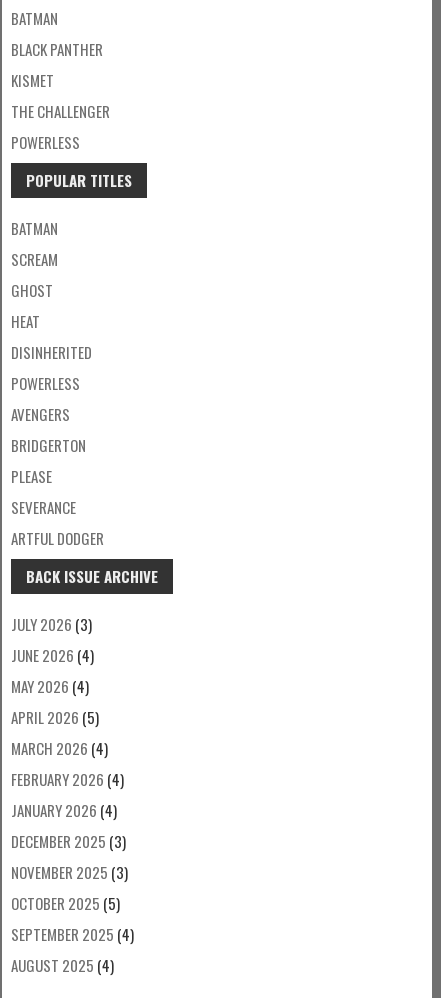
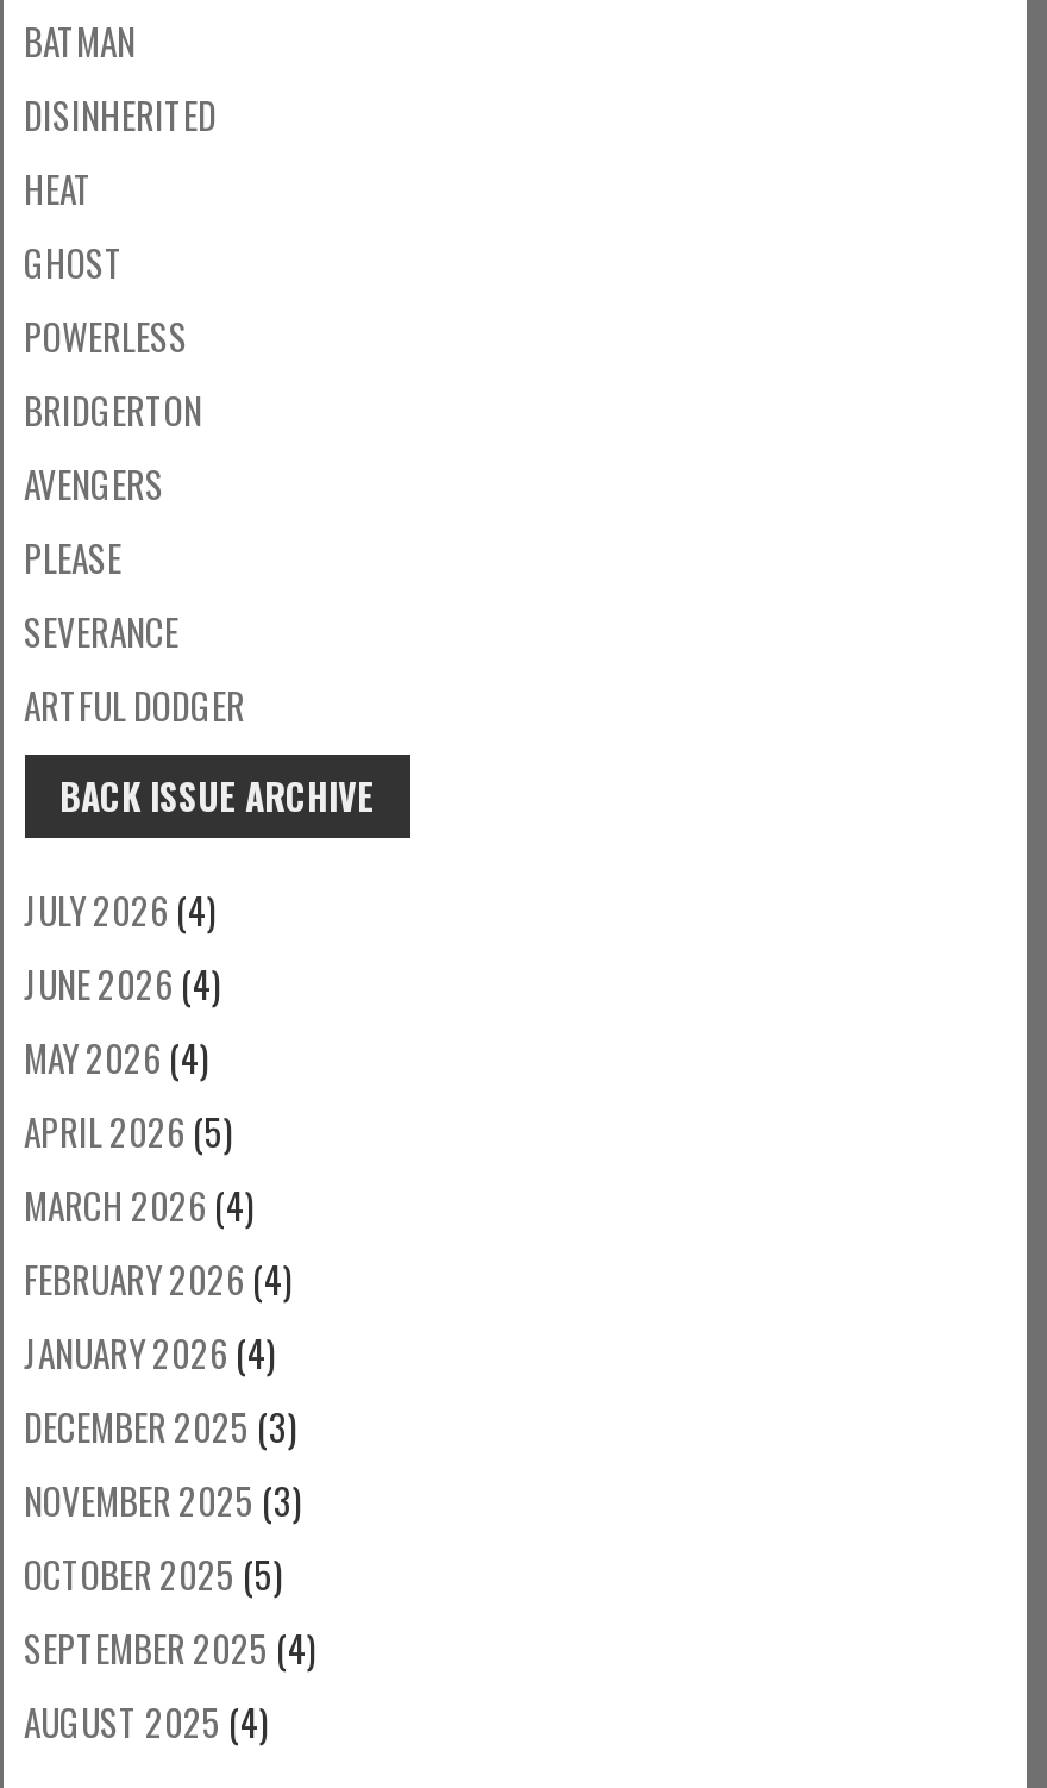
- BLACK PANTHER
- KISMET
- THE CHALLENGER

- POPULAR TITLES
- BATMAN
- SCREAM
- POWERLESS

moved up: GHOST | HEAT | DISINHERITED

moved up: BRIDGERTON

- JULY 2026 (3)
+ JULY 2026 (4)
